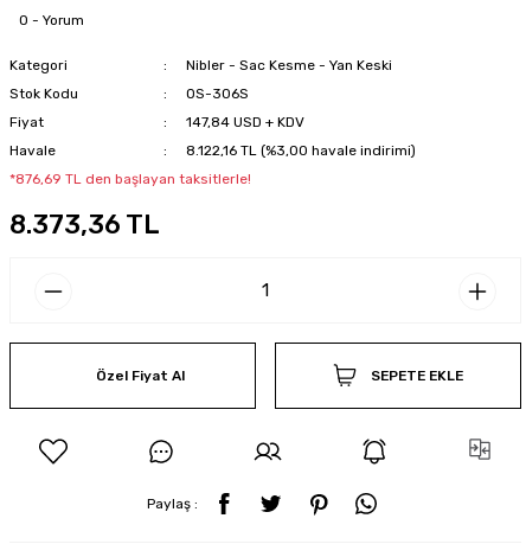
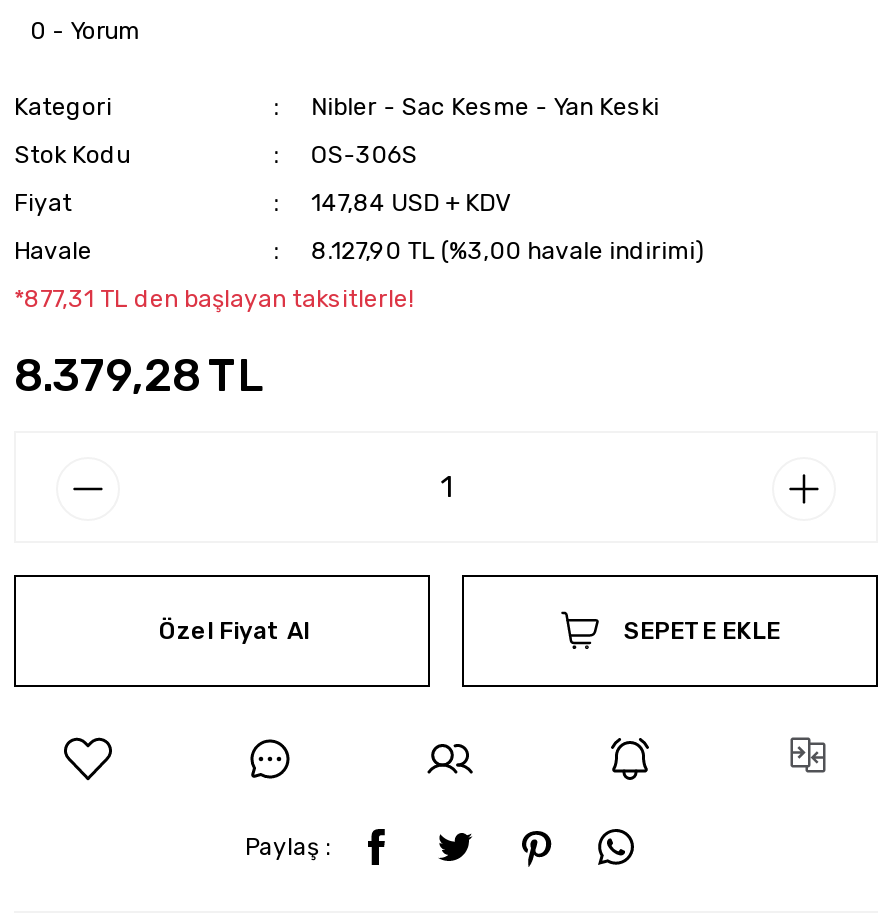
- 8.122,16 TL (%3,00 havale indirimi)
+ 8.127,90 TL (%3,00 havale indirimi)

- *876,69 TL den başlayan taksitlerle!
+ *877,31 TL den başlayan taksitlerle!

- 8.373,36 TL
+ 8.379,28 TL
